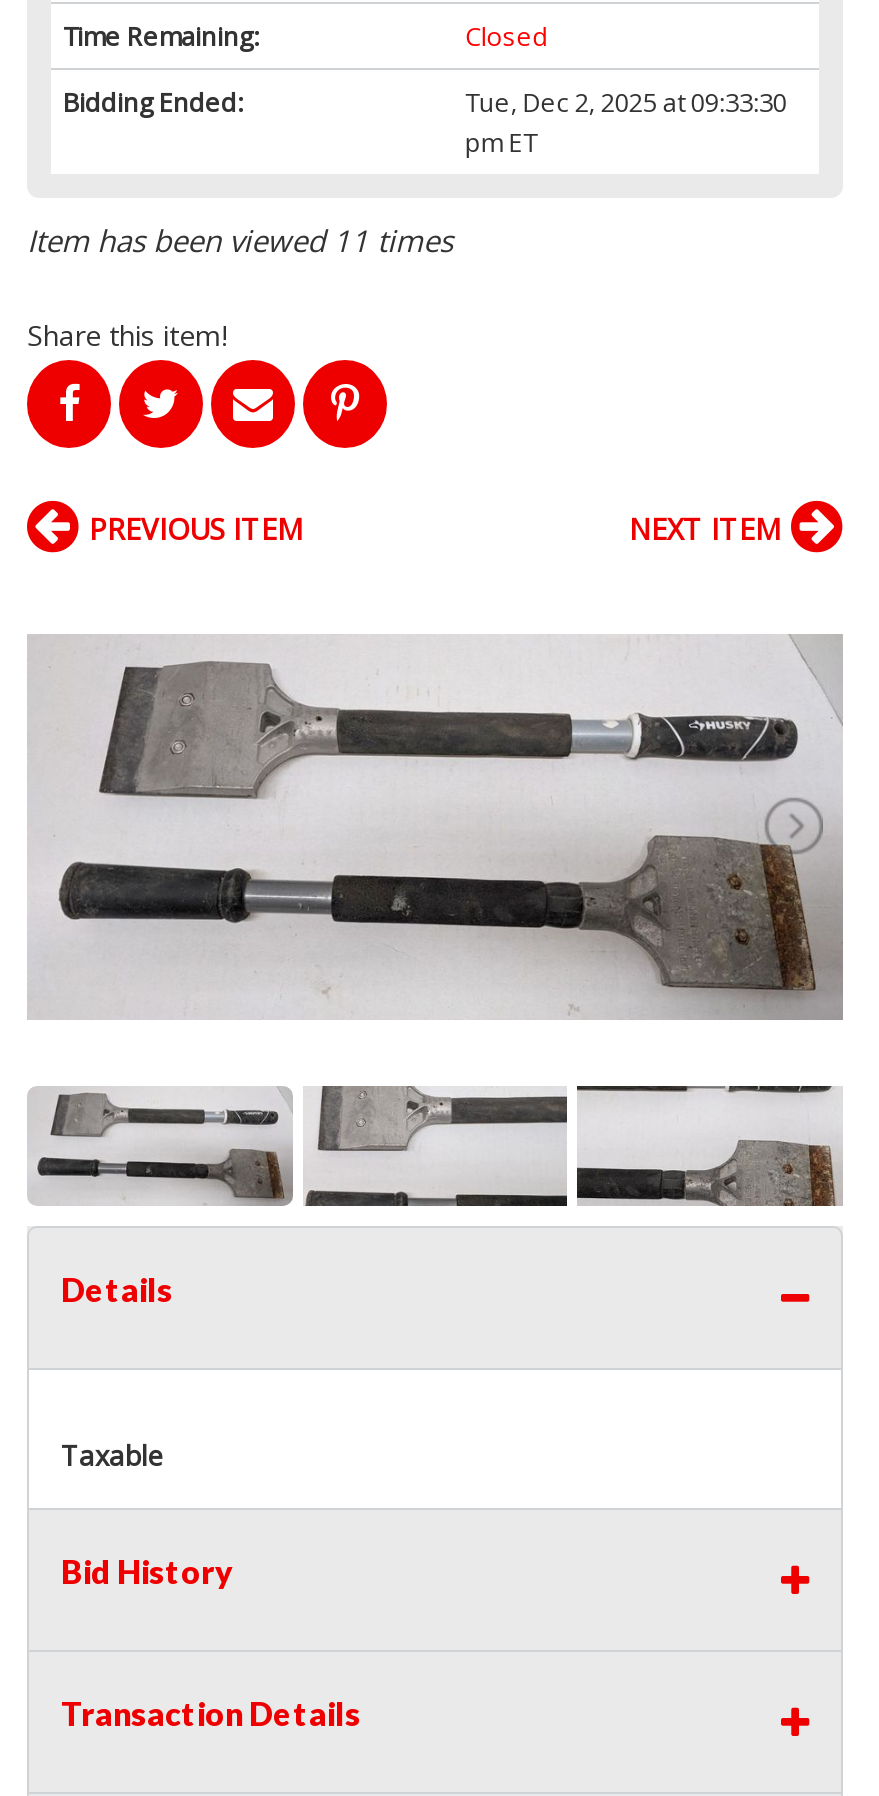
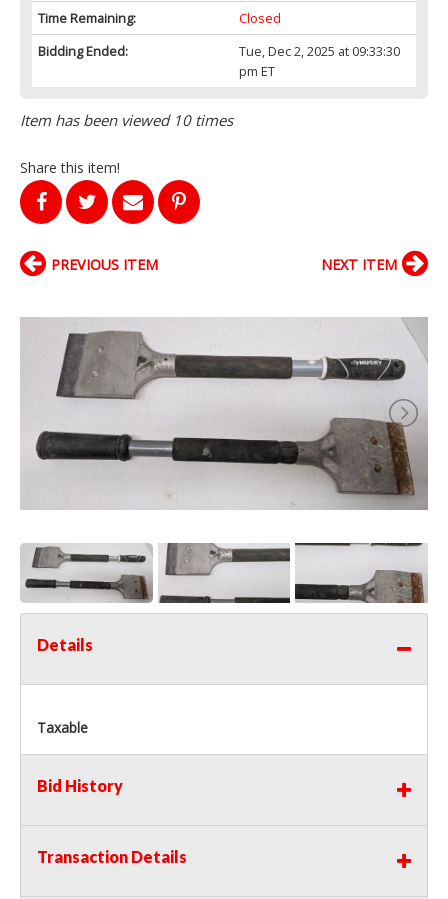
- Item has been viewed 11 times
+ Item has been viewed 10 times
